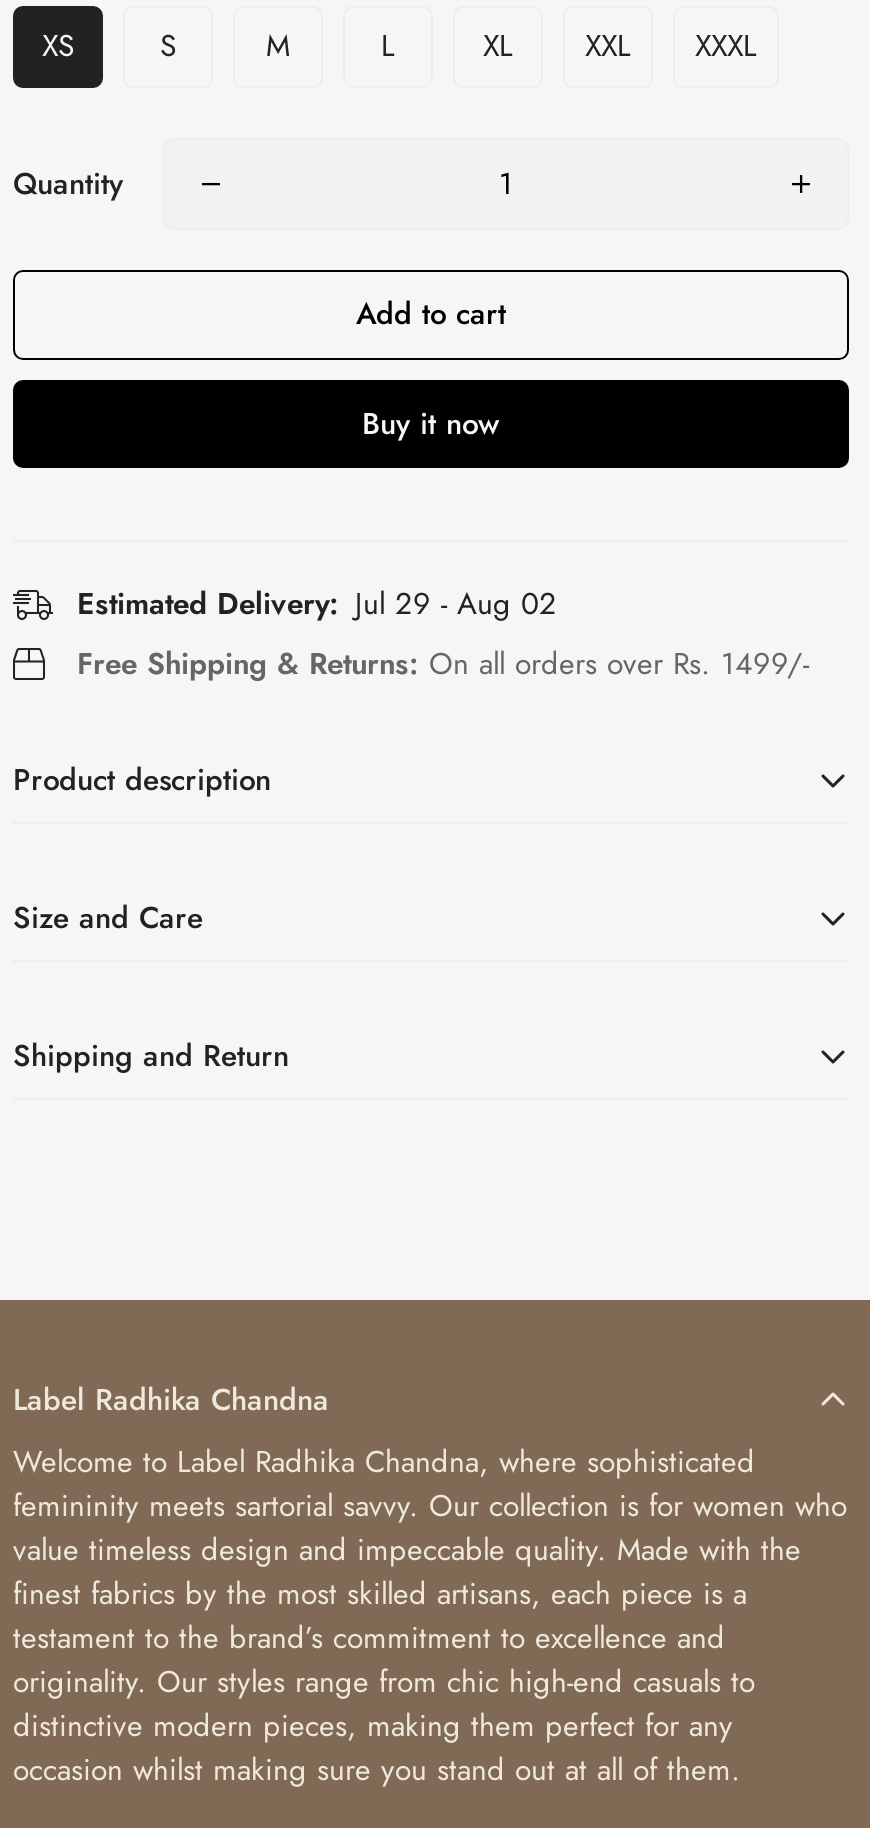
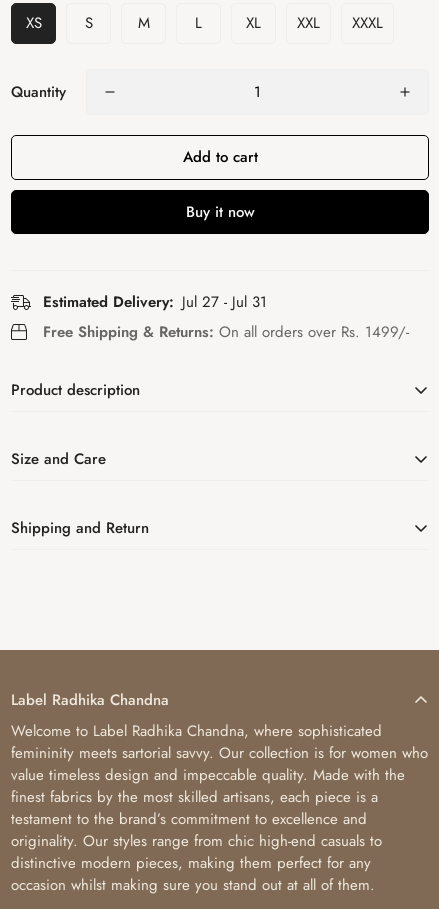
- Estimated Delivery: Jul 29 - Aug 02
+ Estimated Delivery: Jul 27 - Jul 31
